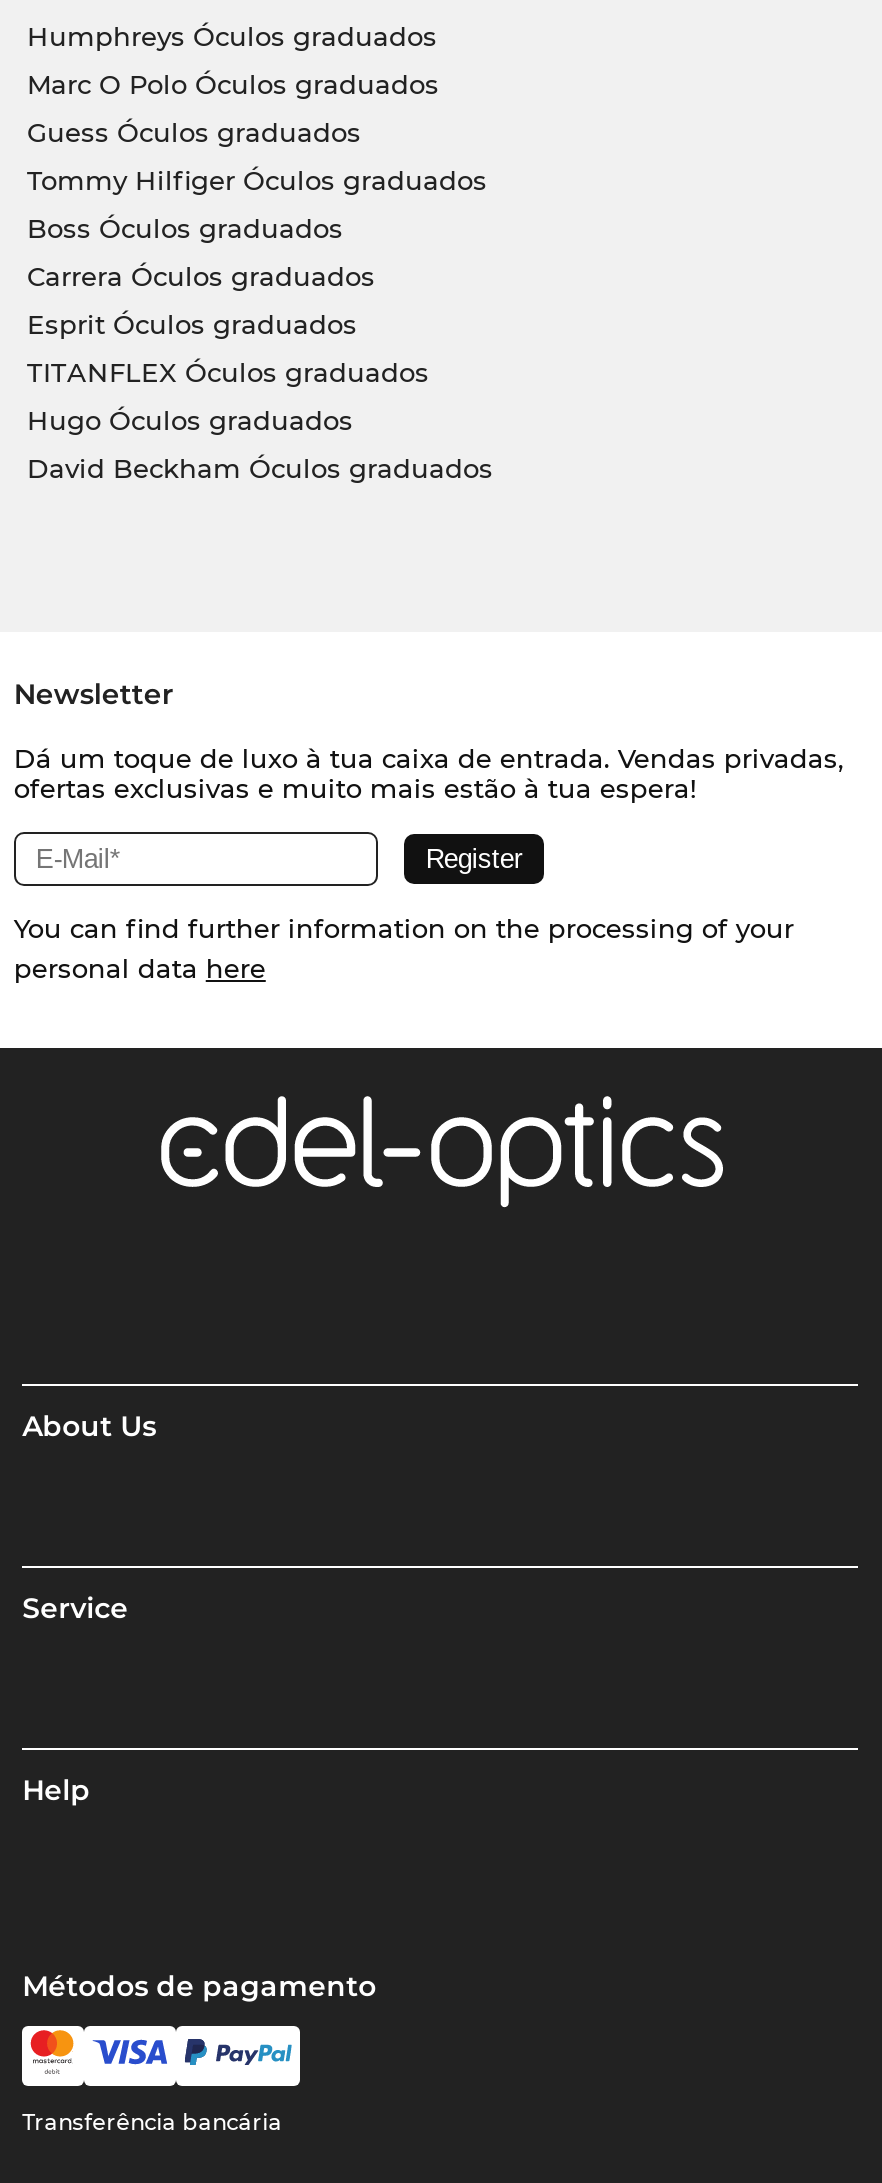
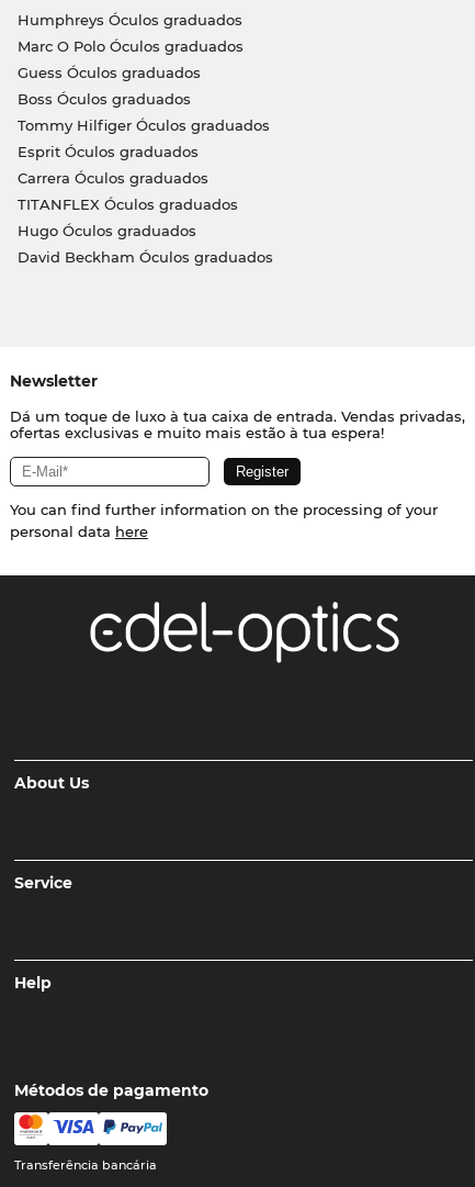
moved down: Tommy Hilfiger Óculos graduados

moved up: Boss Óculos graduados

moved down: Carrera Óculos graduados

moved up: Esprit Óculos graduados
